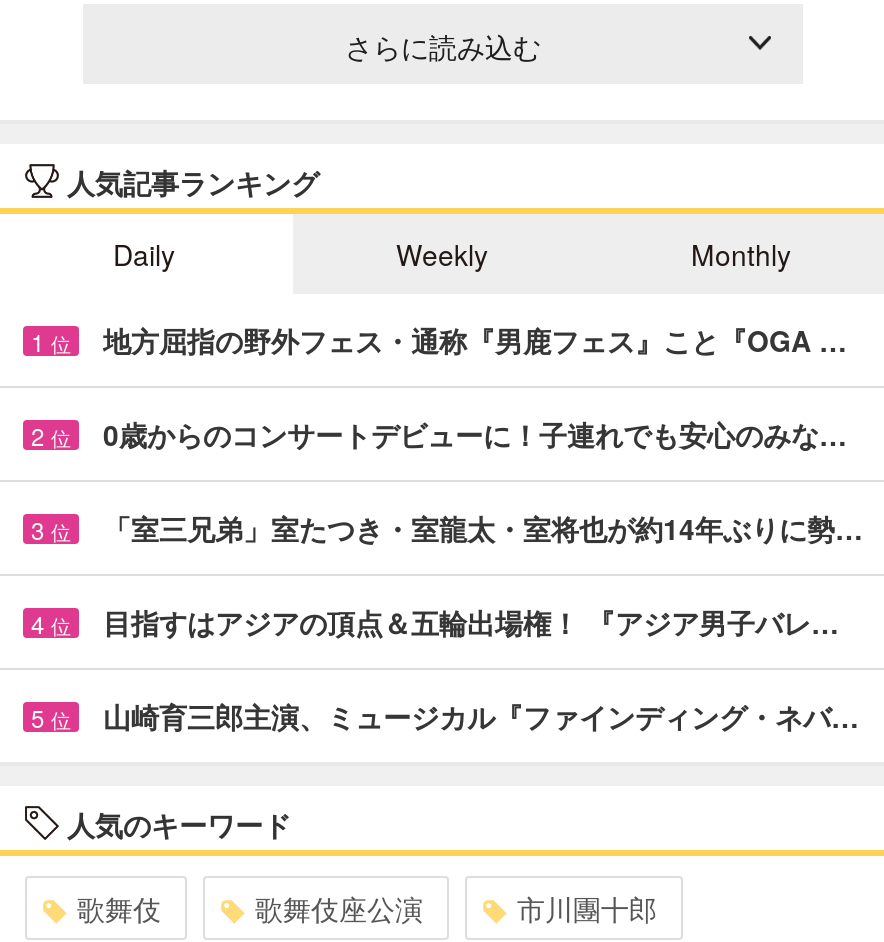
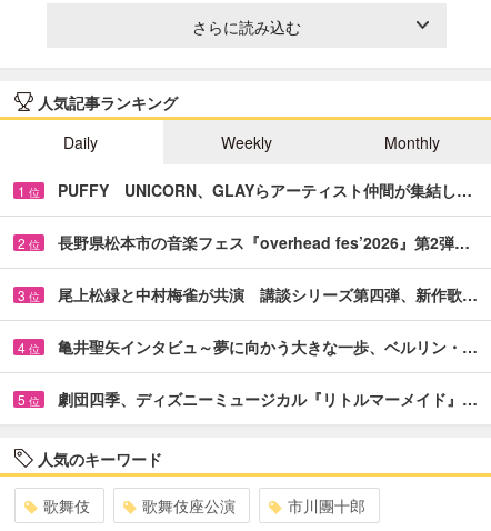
- 地方屈指の野外フェス・通称『男鹿フェス』こと『OGA …
+ PUFFY UNICORN、GLAYらアーティスト仲間が集結し…

- 0歳からのコンサートデビューに！子連れでも安心のみな…
+ 長野県松本市の音楽フェス『overhead fes’2026』第2弾…

- 「室三兄弟」室たつき・室龍太・室将也が約14年ぶりに勢…
+ 尾上松緑と中村梅雀が共演 講談シリーズ第四弾、新作歌…

- 目指すはアジアの頂点＆五輪出場権！ 『アジア男子バレ…
+ 亀井聖矢インタビュ～夢に向かう大きな一歩、ベルリン・…

- 山崎育三郎主演、ミュージカル『ファインディング・ネバ…
+ 劇団四季、ディズニーミュージカル『リトルマーメイド』…
